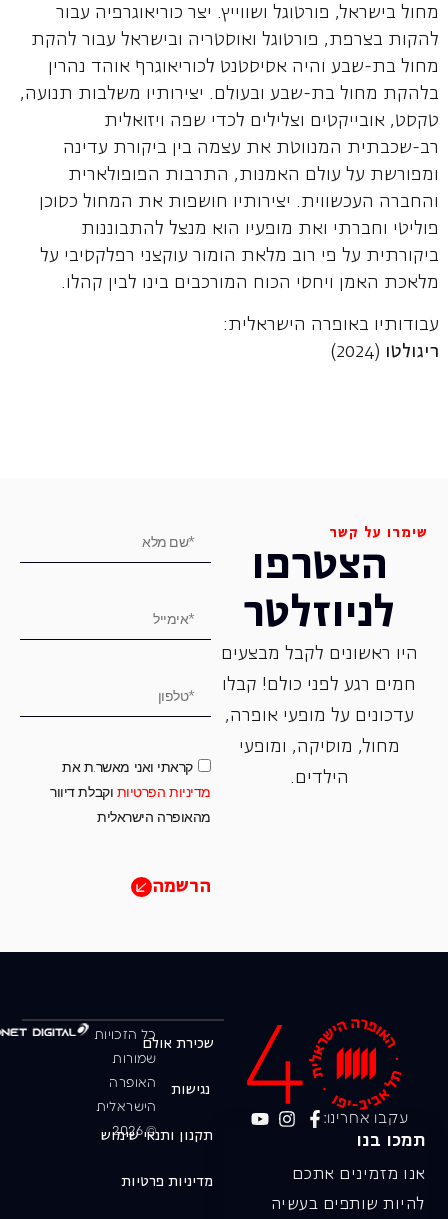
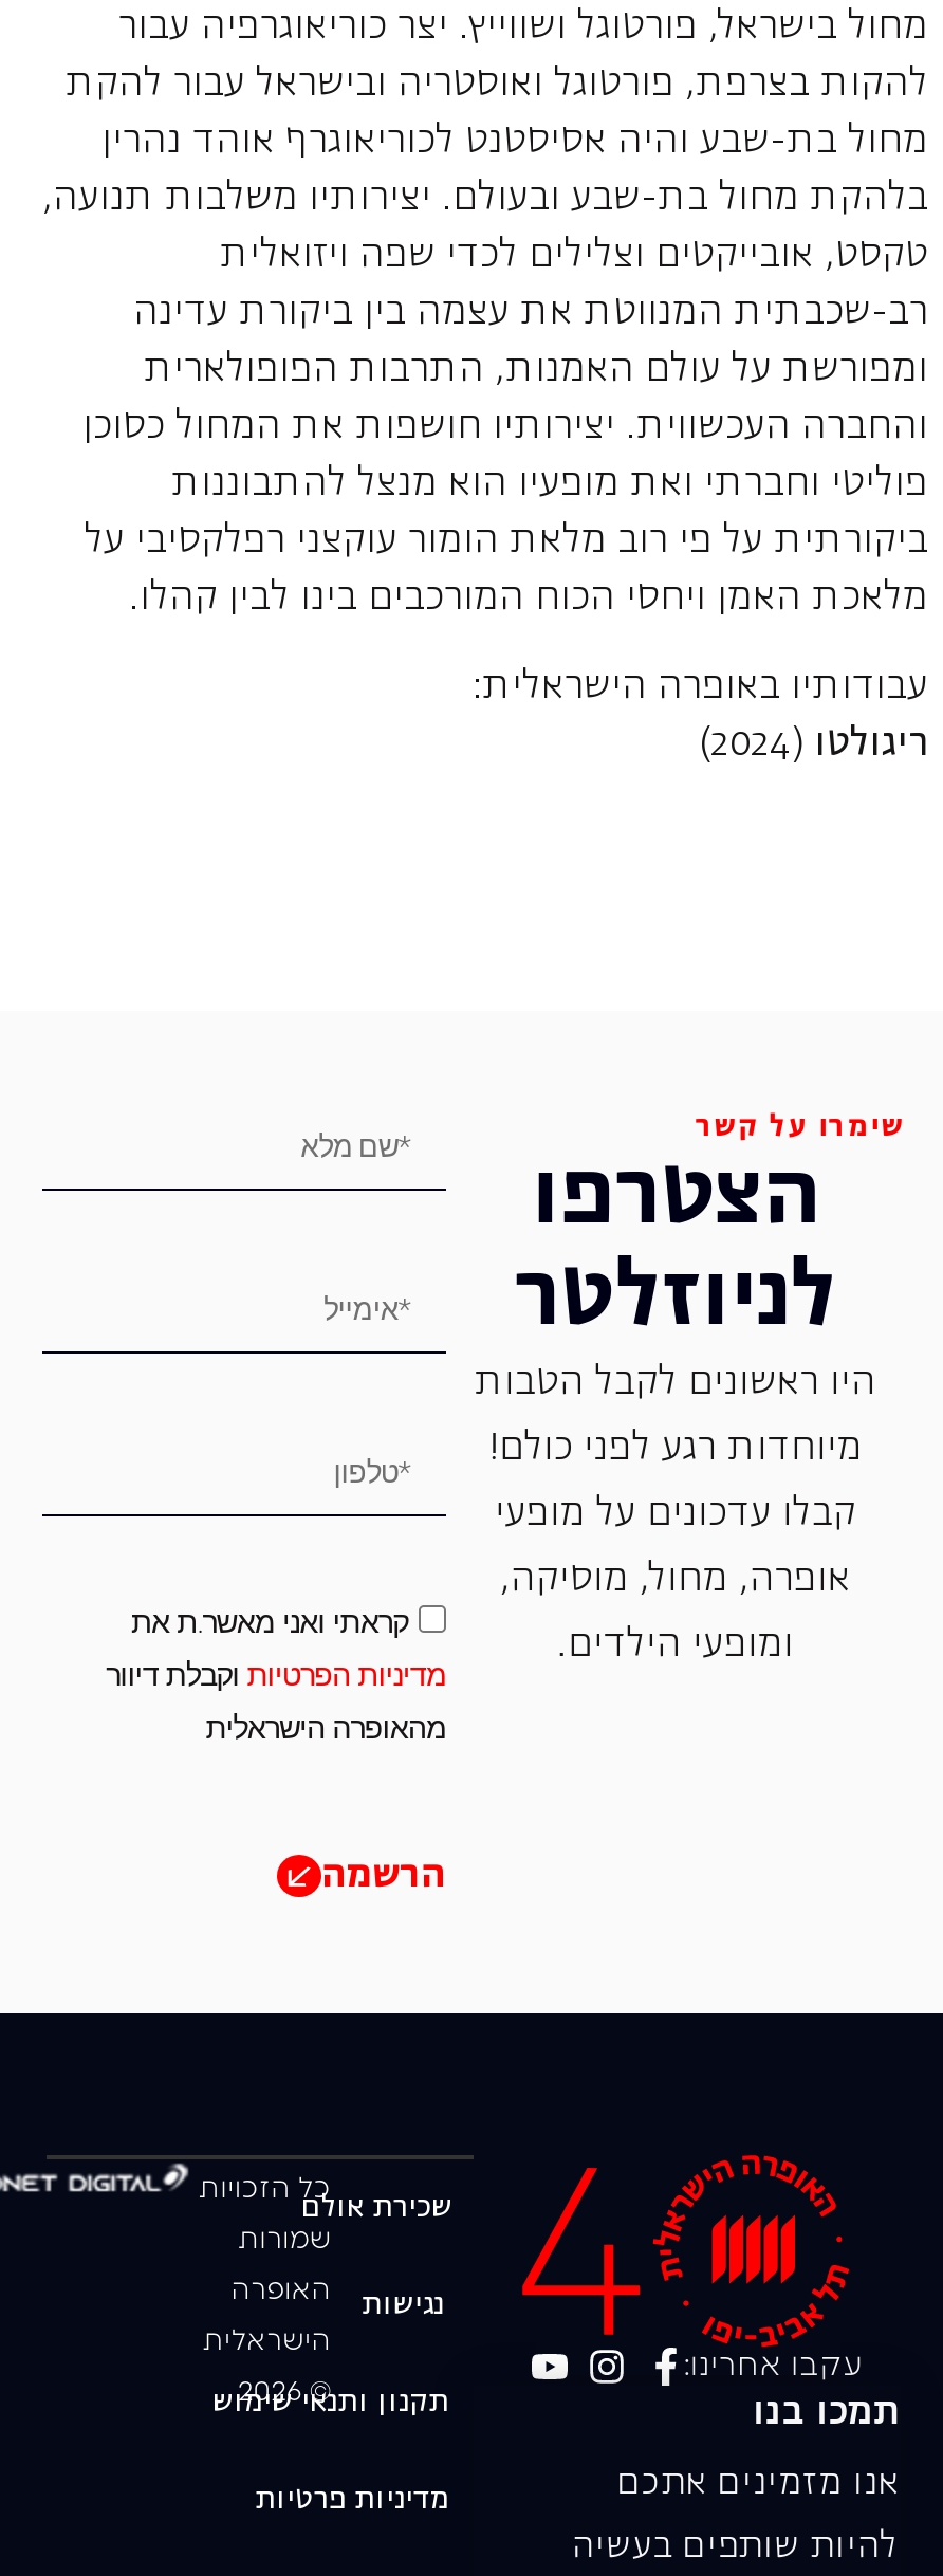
- היו ראשונים לקבל מבצעים
+ היו ראשונים לקבל הטבות

- חמים רגע לפני כולם! קבלו
+ מיוחדות רגע לפני כולם!

- עדכונים על מופעי אופרה,
+ קבלו עדכונים על מופעי

- מחול, מוסיקה, ומופעי
+ אופרה, מחול, מוסיקה,

- הילדים.
+ ומופעי הילדים.
